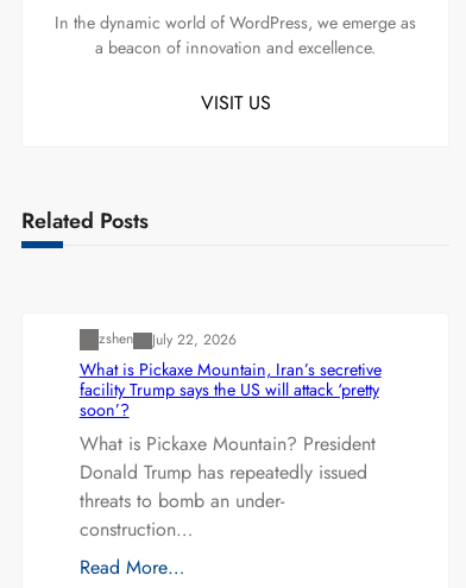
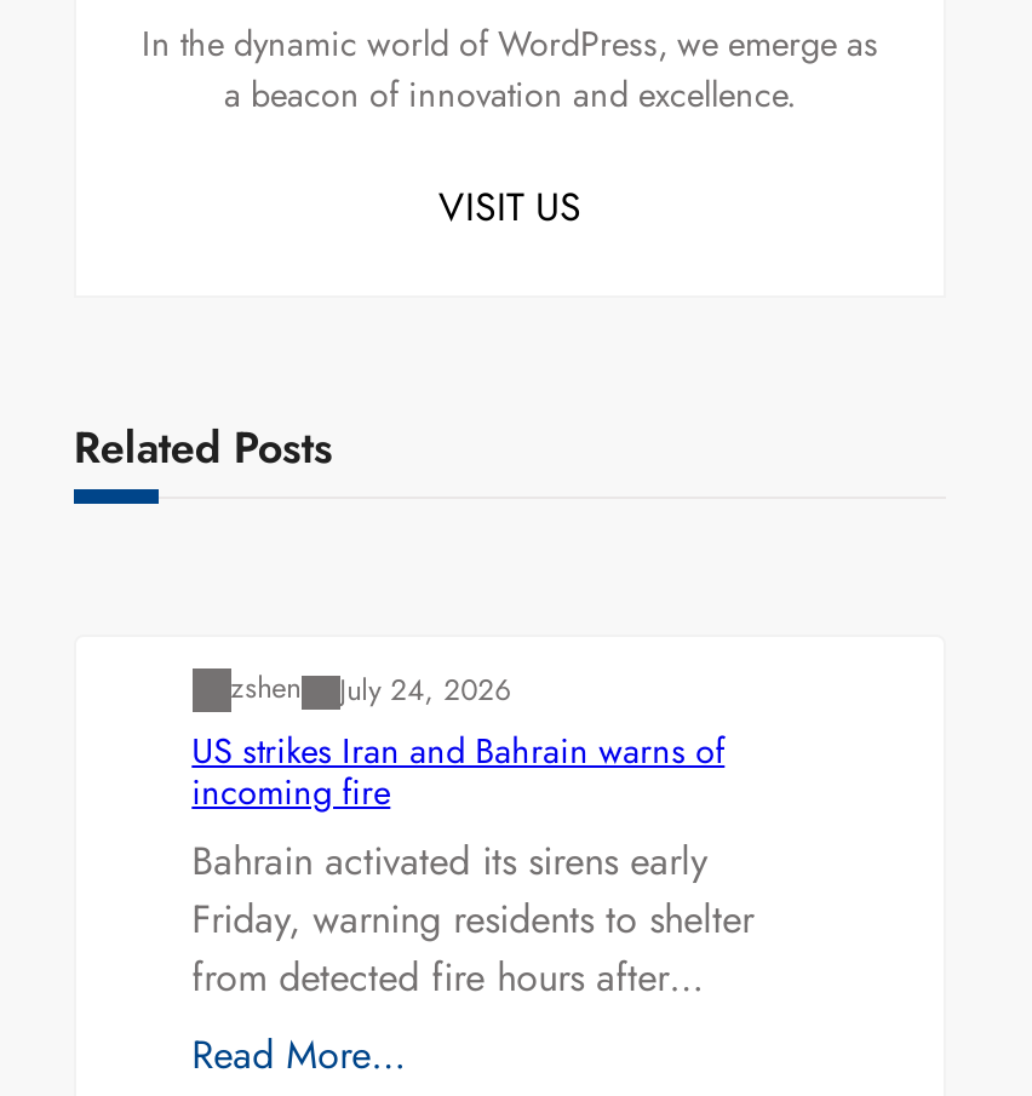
- July 22, 2026
- What is Pickaxe Mountain, Iran’s secretive
- facility Trump says the US will attack ‘pretty
- soon’?
- What is Pickaxe Mountain? President
- Donald Trump has repeatedly issued
- threats to bomb an under-
- construction…
+ July 24, 2026
+ US strikes Iran and Bahrain warns of
+ incoming fire
+ Bahrain activated its sirens early
+ Friday, warning residents to shelter
+ from detected fire hours after…
